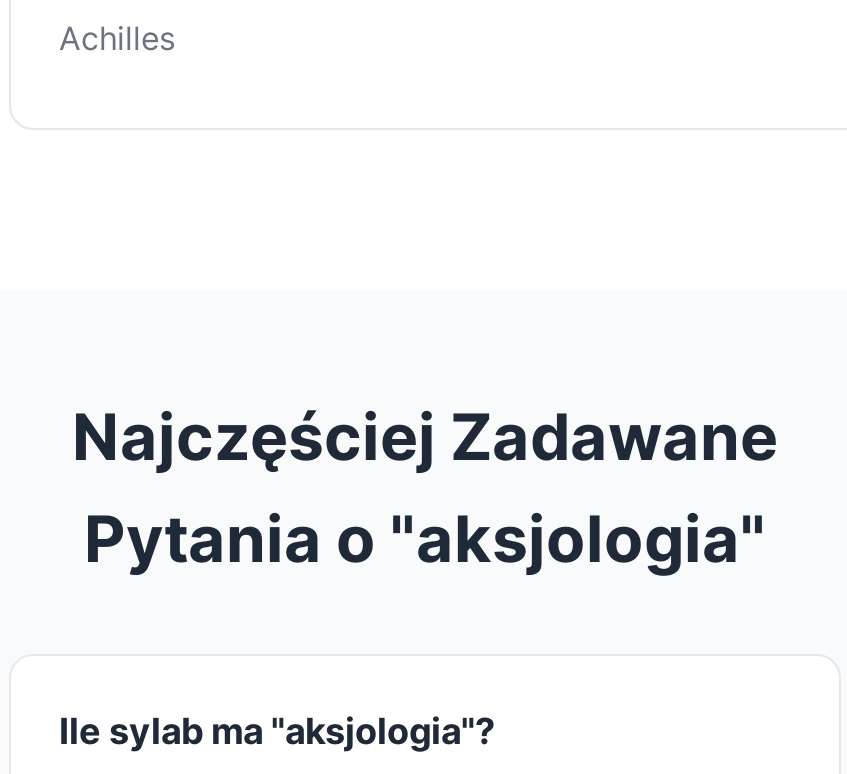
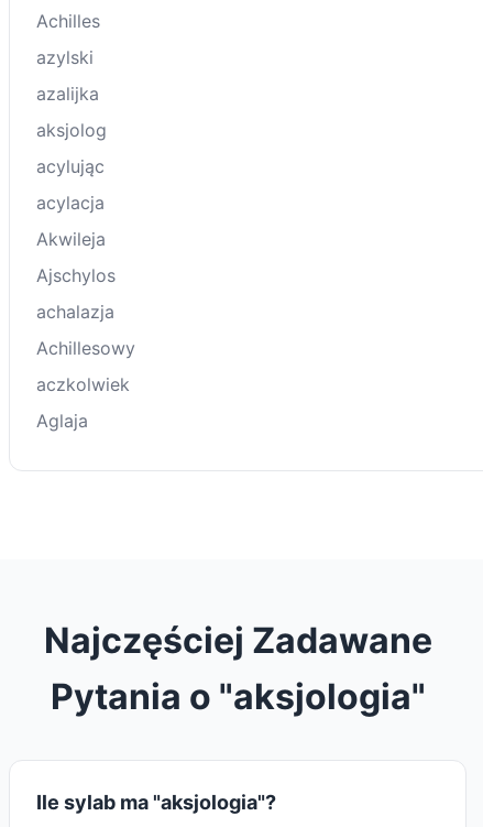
+ azylski
+ azalijka
+ aksjolog
+ acylując
+ acylacja
+ Akwileja
+ Ajschylos
+ achalazja
+ Achillesowy
+ aczkolwiek
+ Aglaja
